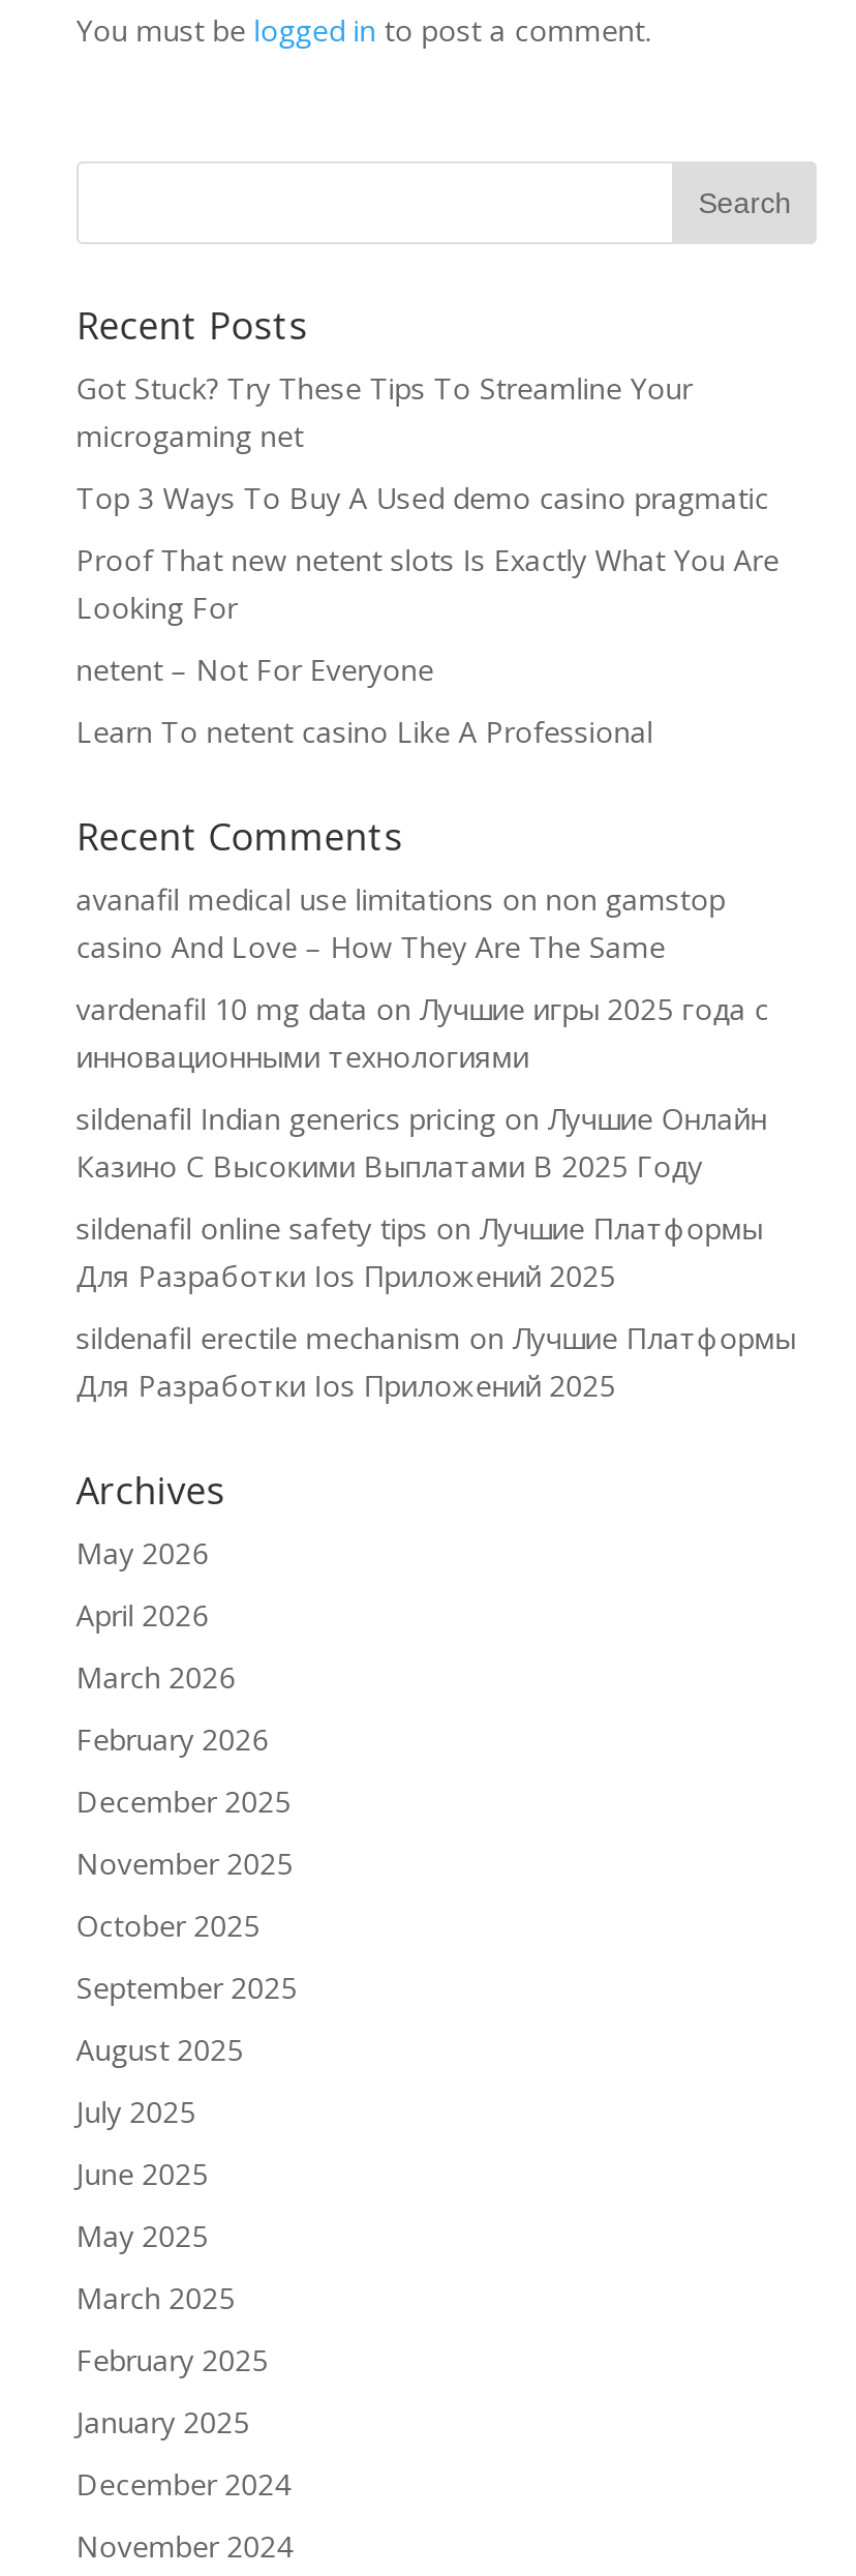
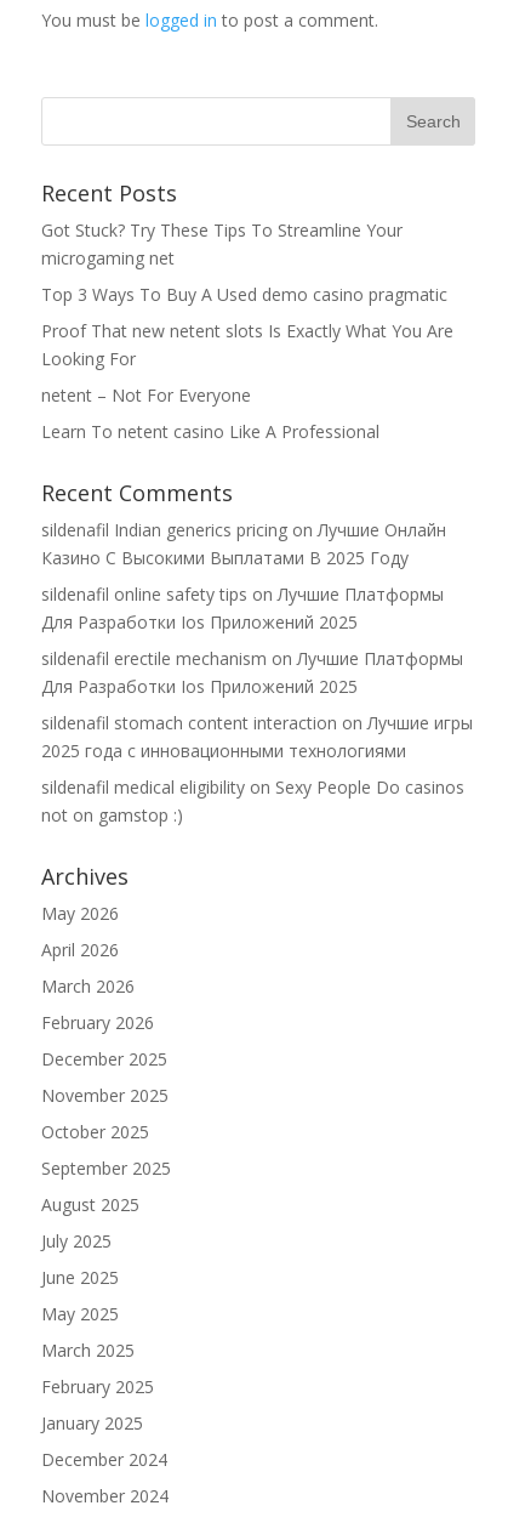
- avanafil medical use limitations on non gamstop
- casino And Love – How They Are The Same
- vardenafil 10 mg data on Лучшие игры 2025 года с
- инновационными технологиями

moved up: sildenafil Indian generics pricing on Лучшие Онлайн | Казино С Высокими Выплатами В 2025 Году | sildenafil online safety tips on Лучшие Платформы | Для Разработки Ios Приложений 2025 | sildenafil erectile mechanism on Лучшие Платформы | Для Разработки Ios Приложений 2025

+ sildenafil stomach content interaction on Лучшие игры
+ 2025 года с инновационными технологиями
+ sildenafil medical eligibility on Sexy People Do casinos
+ not on gamstop :)
